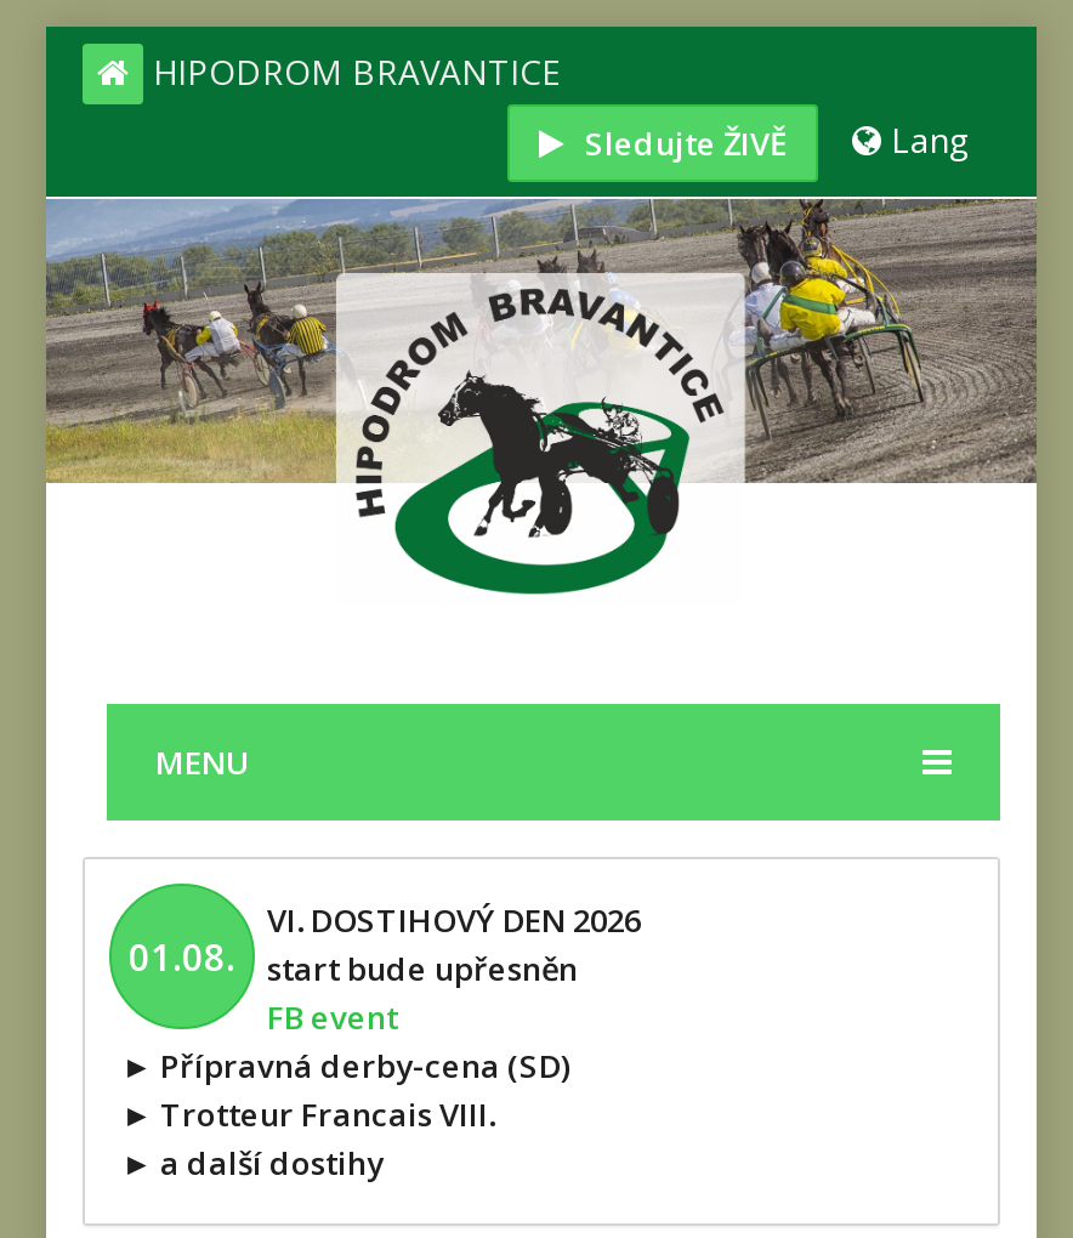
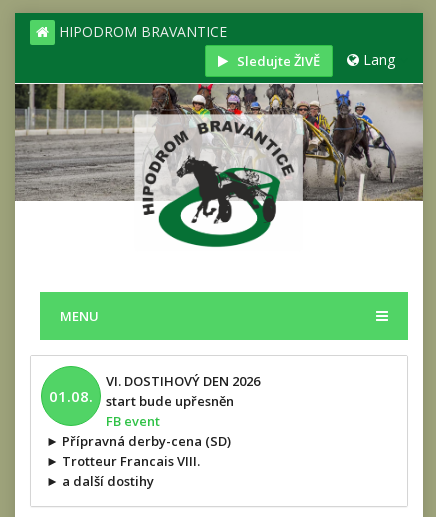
- [image]
+ [image]
